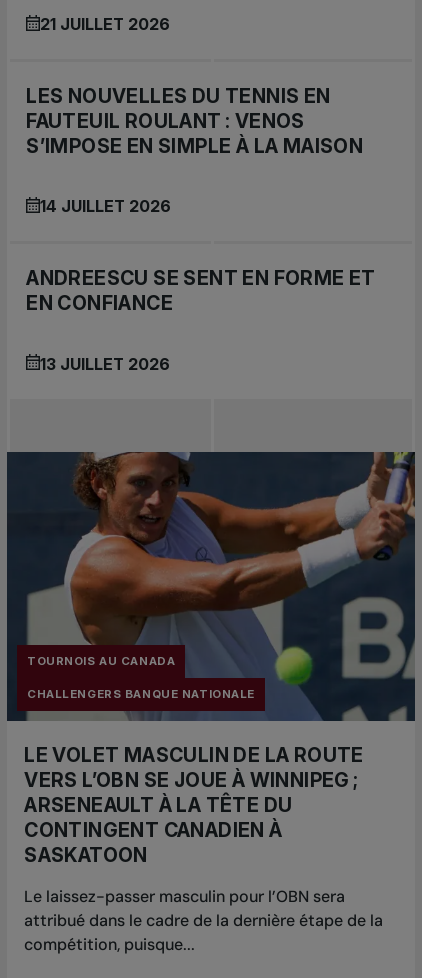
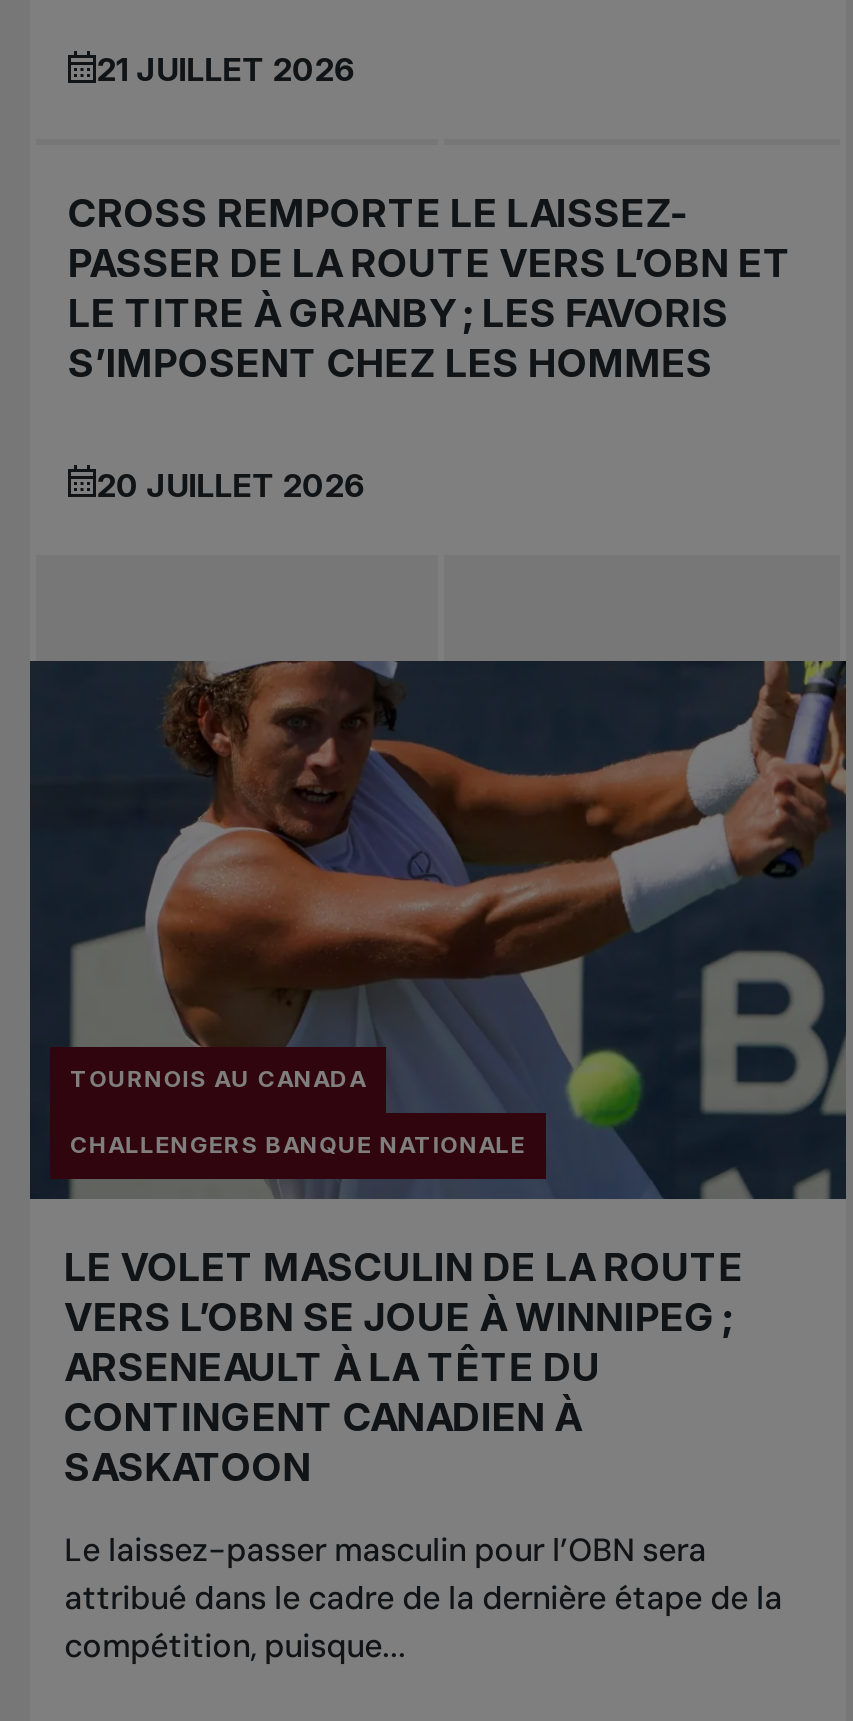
- LES NOUVELLES DU TENNIS EN
- FAUTEUIL ROULANT : VENOS
- S’IMPOSE EN SIMPLE À LA MAISON
- 14 JUILLET 2026
- ANDREESCU SE SENT EN FORME ET
- EN CONFIANCE
- 13 JUILLET 2026
+ CROSS REMPORTE LE LAISSEZ-
+ PASSER DE LA ROUTE VERS L’OBN ET
+ LE TITRE À GRANBY ; LES FAVORIS
+ S’IMPOSENT CHEZ LES HOMMES
+ 20 JUILLET 2026
